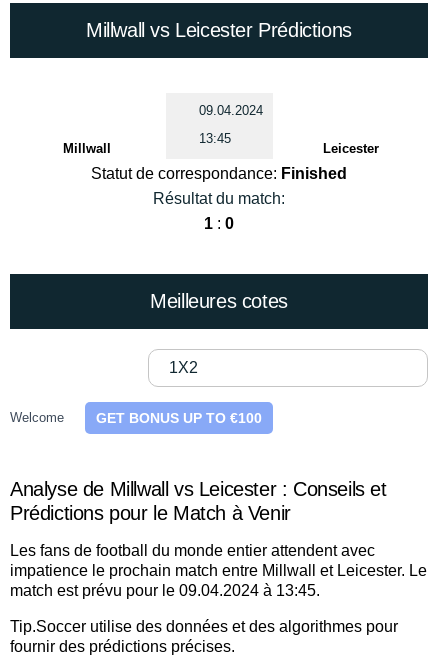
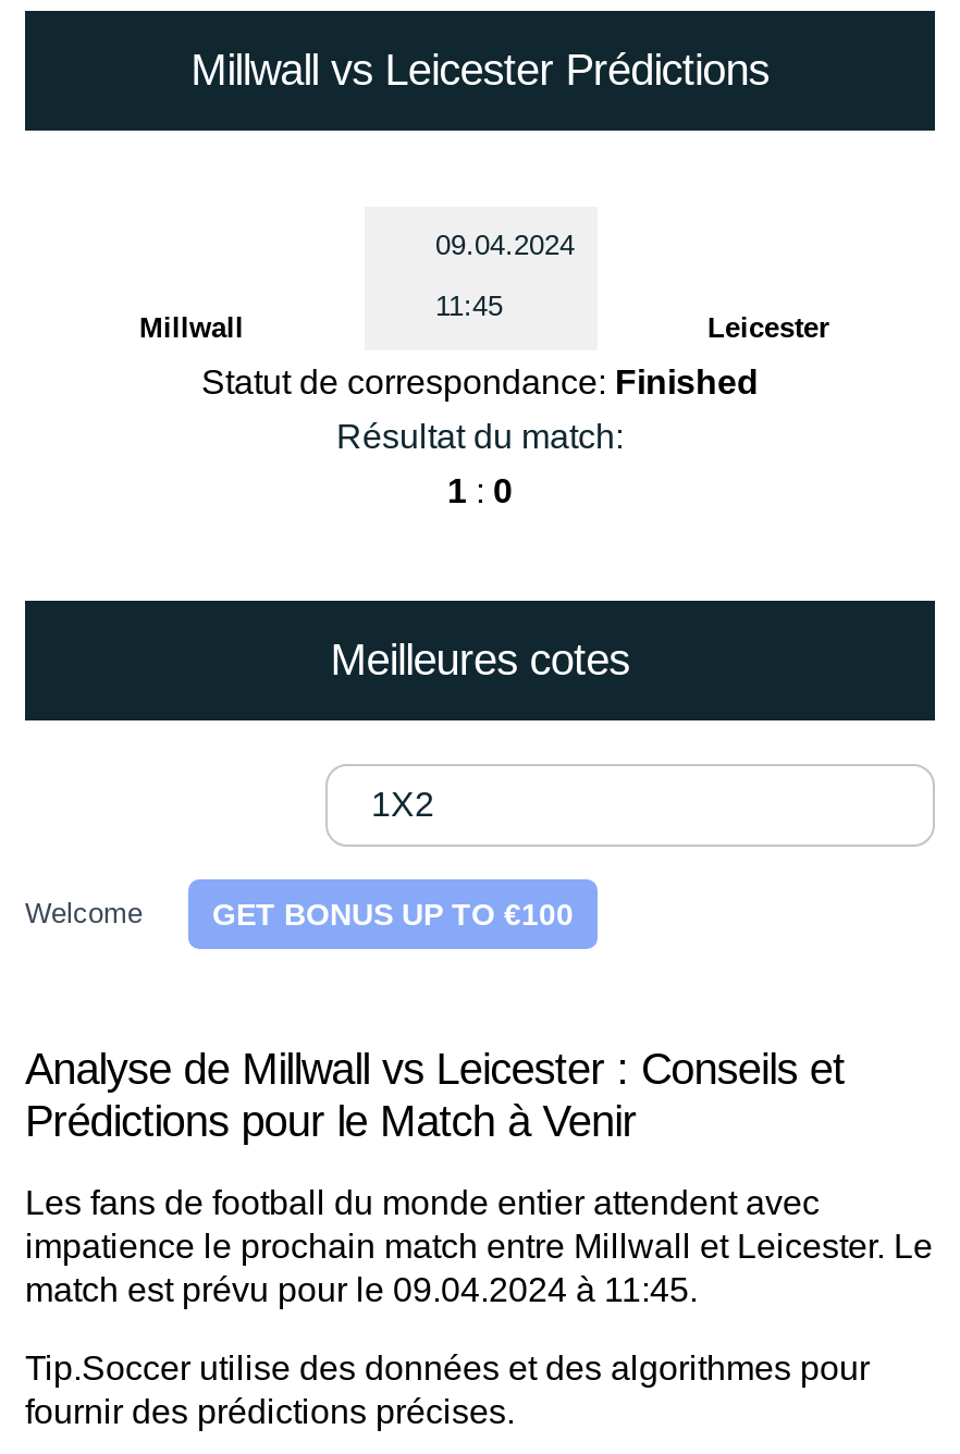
- 13:45
+ 11:45

- match est prévu pour le 09.04.2024 à 13:45.
+ match est prévu pour le 09.04.2024 à 11:45.
